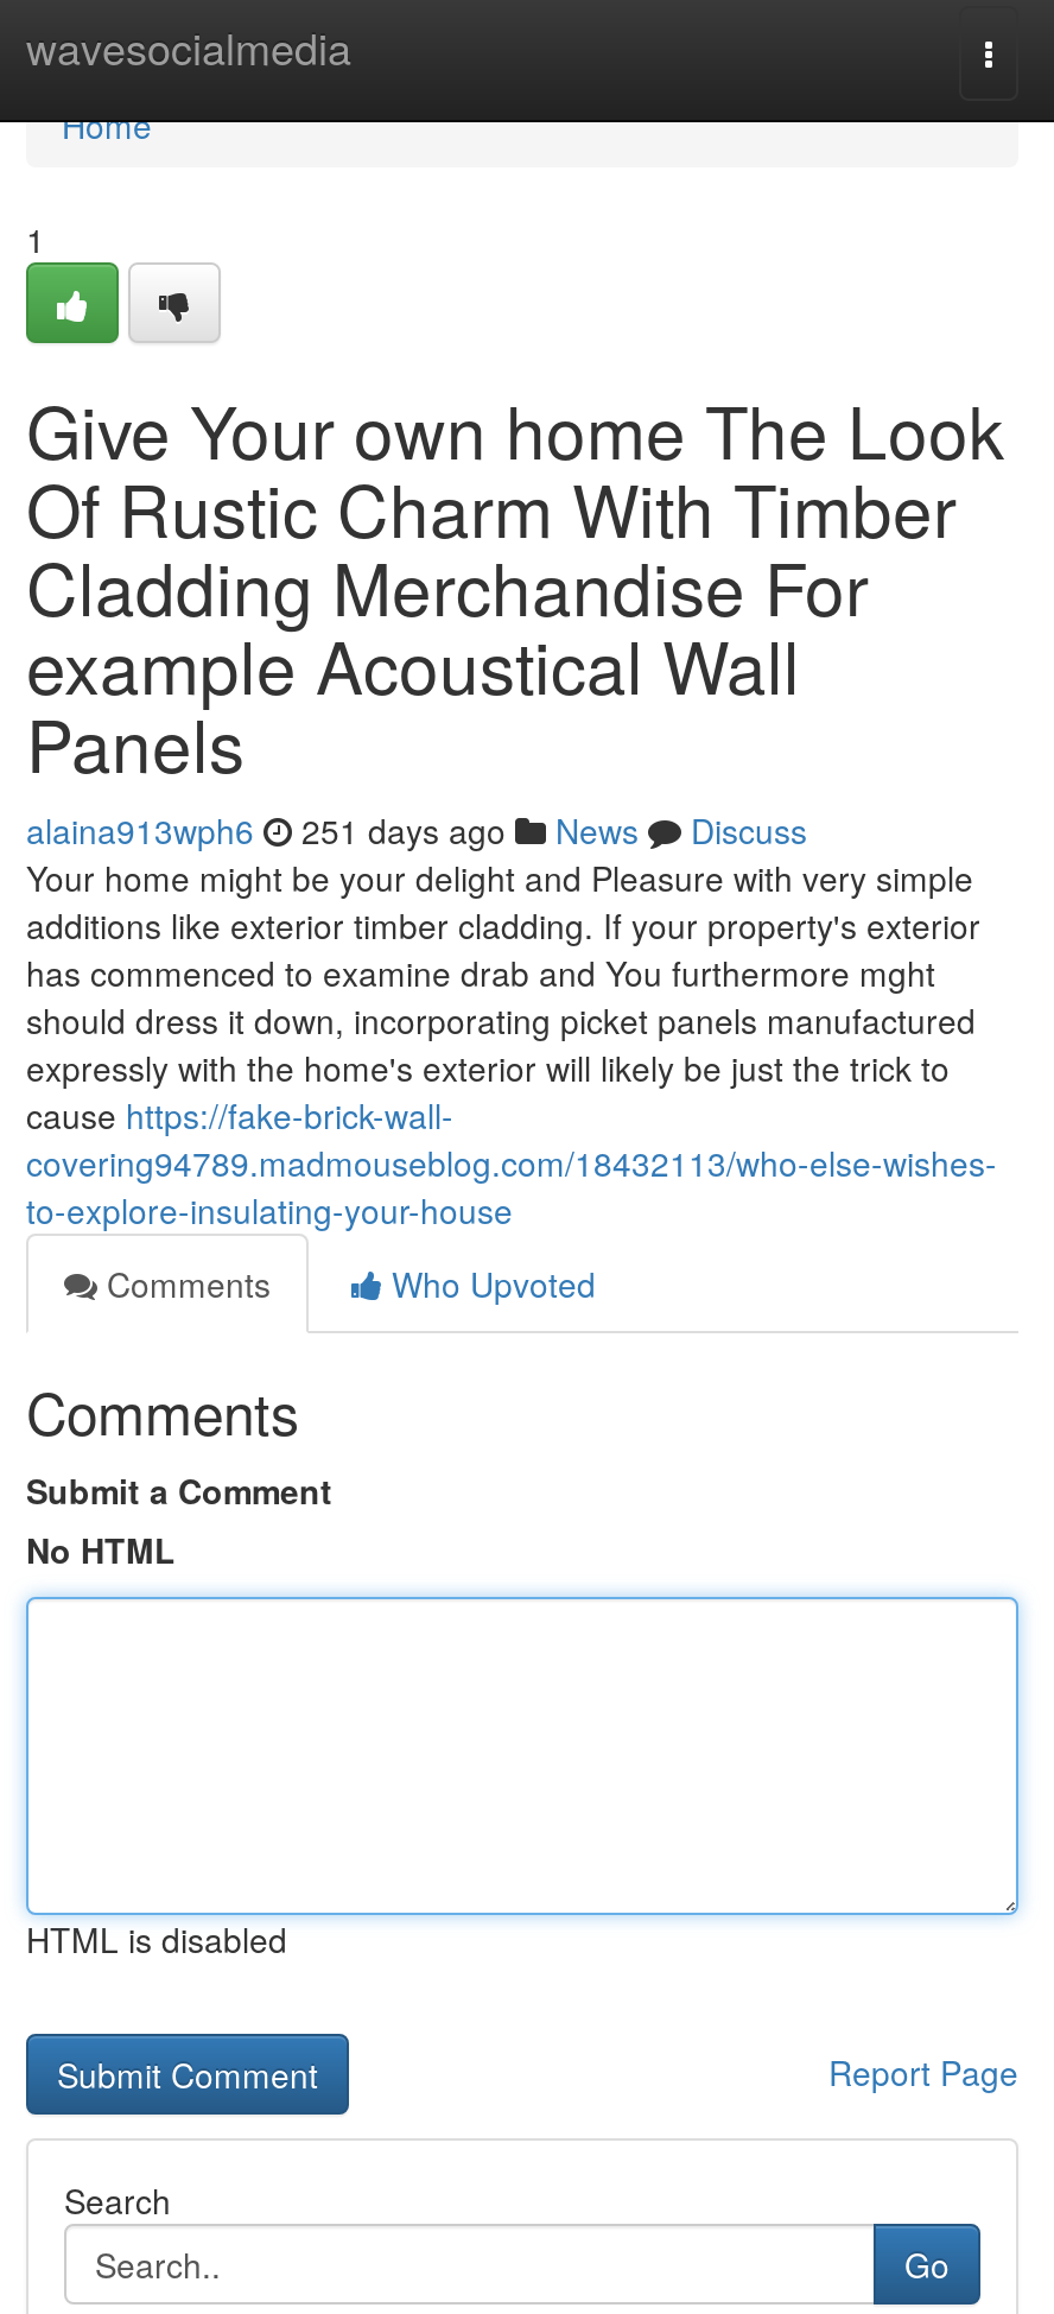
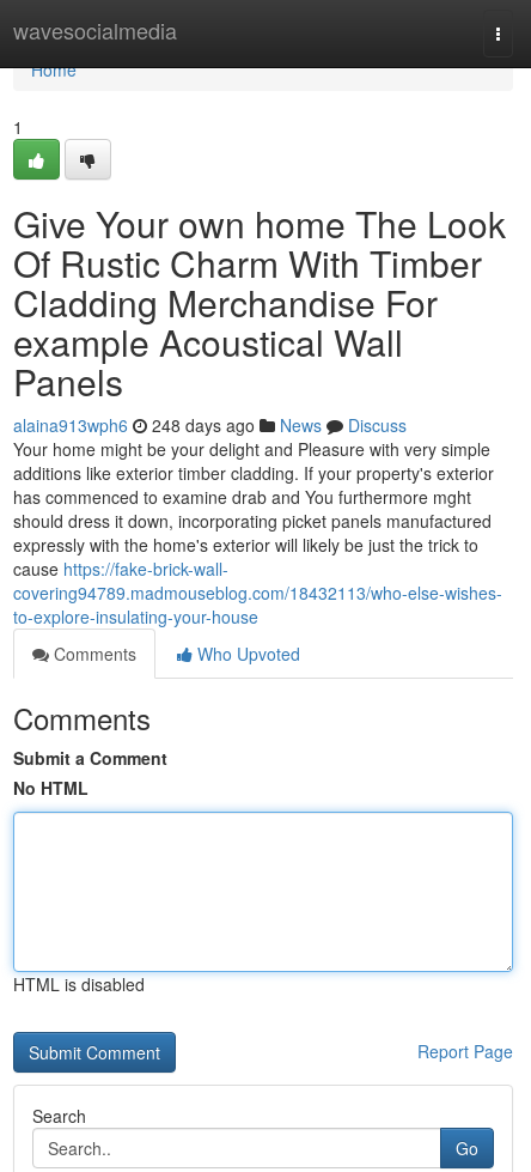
- alaina913wph6 251 days ago News Discuss
+ alaina913wph6 248 days ago News Discuss
